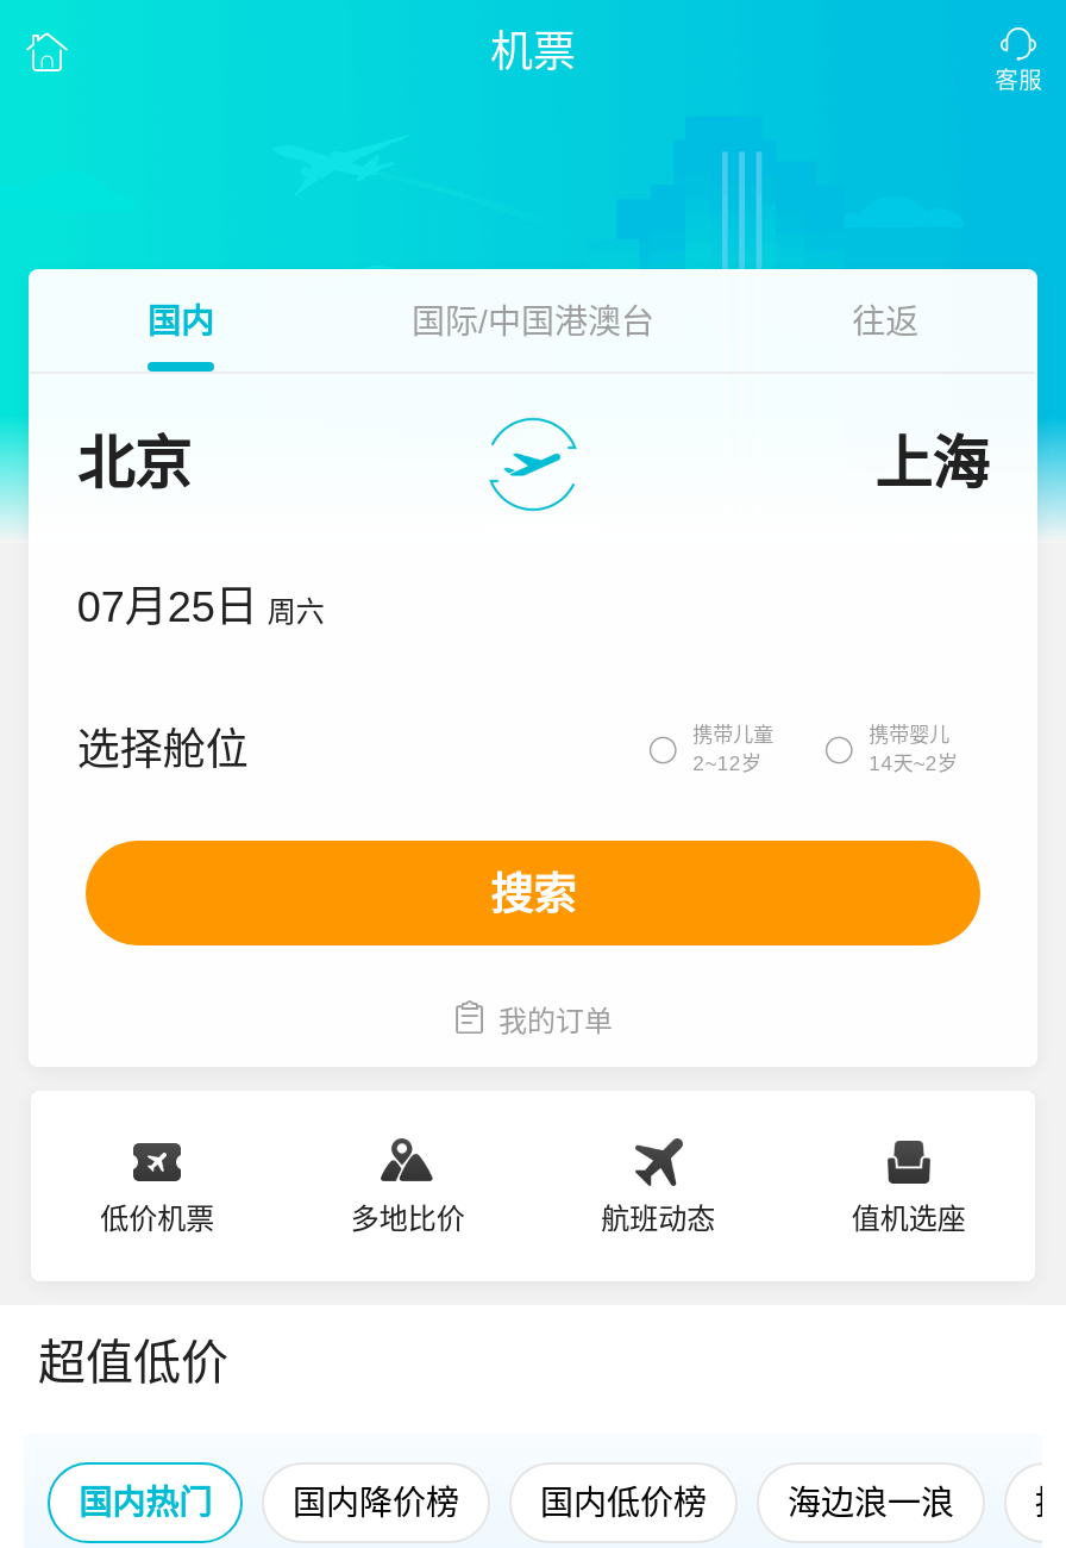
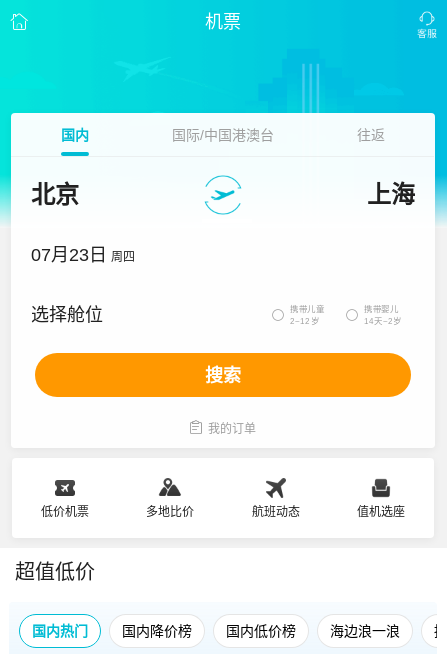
- 07月25日 周六
+ 07月23日 周四
